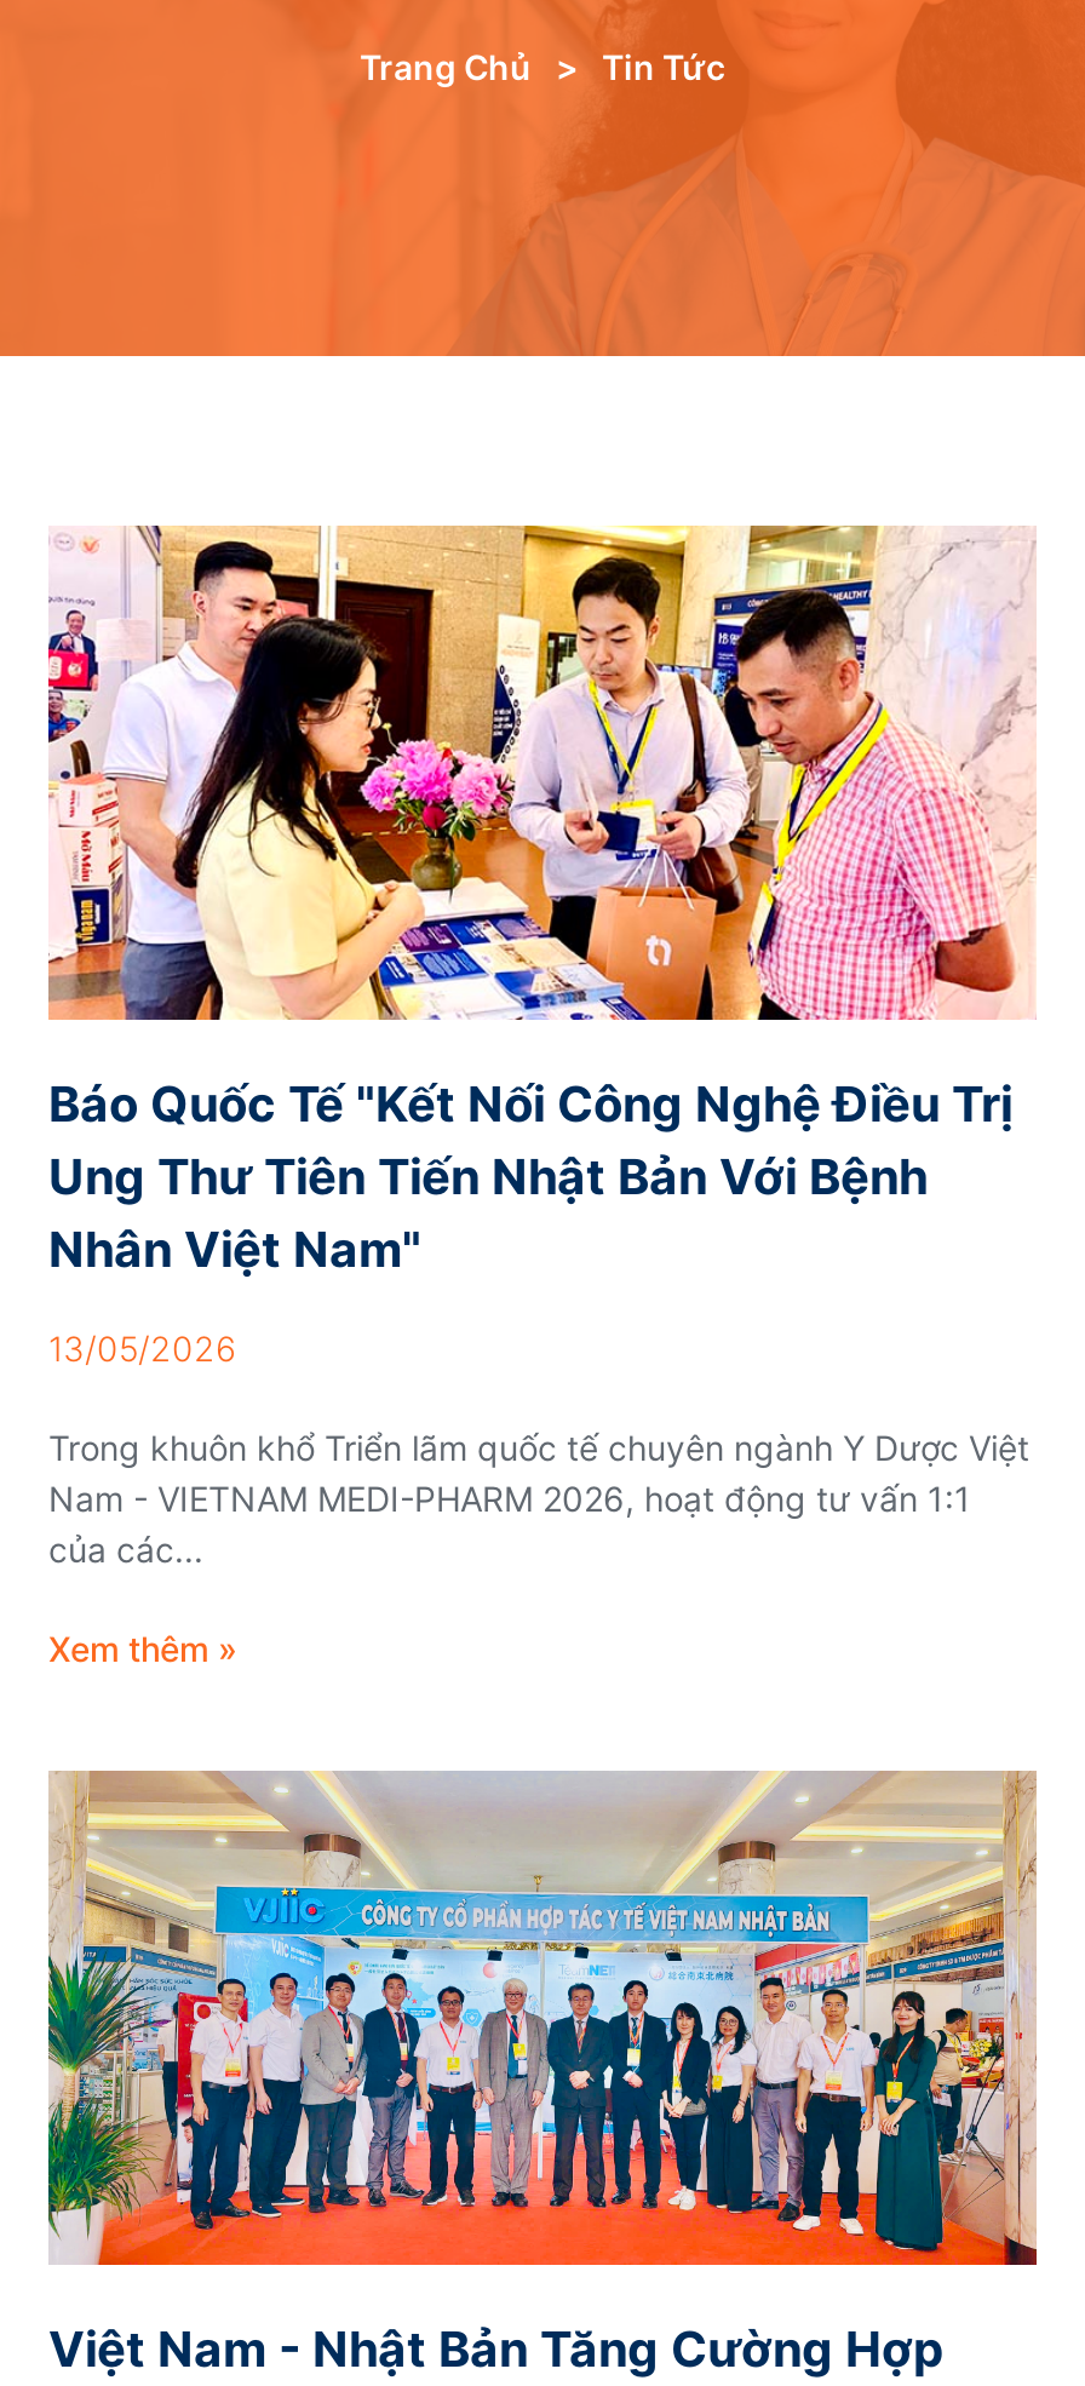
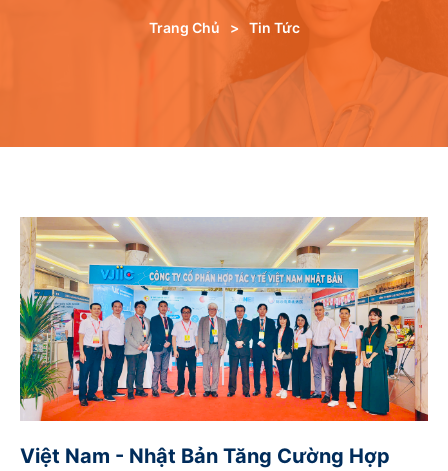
- [image]
- Báo Quốc Tế "Kết Nối Công Nghệ Điều Trị
- Ung Thư Tiên Tiến Nhật Bản Với Bệnh
- Nhân Việt Nam"
- 13/05/2026
- Trong khuôn khổ Triển lãm quốc tế chuyên ngành Y Dược Việt
- Nam - VIETNAM MEDI-PHARM 2026, hoạt động tư vấn 1:1
- của các...
- Xem thêm »
